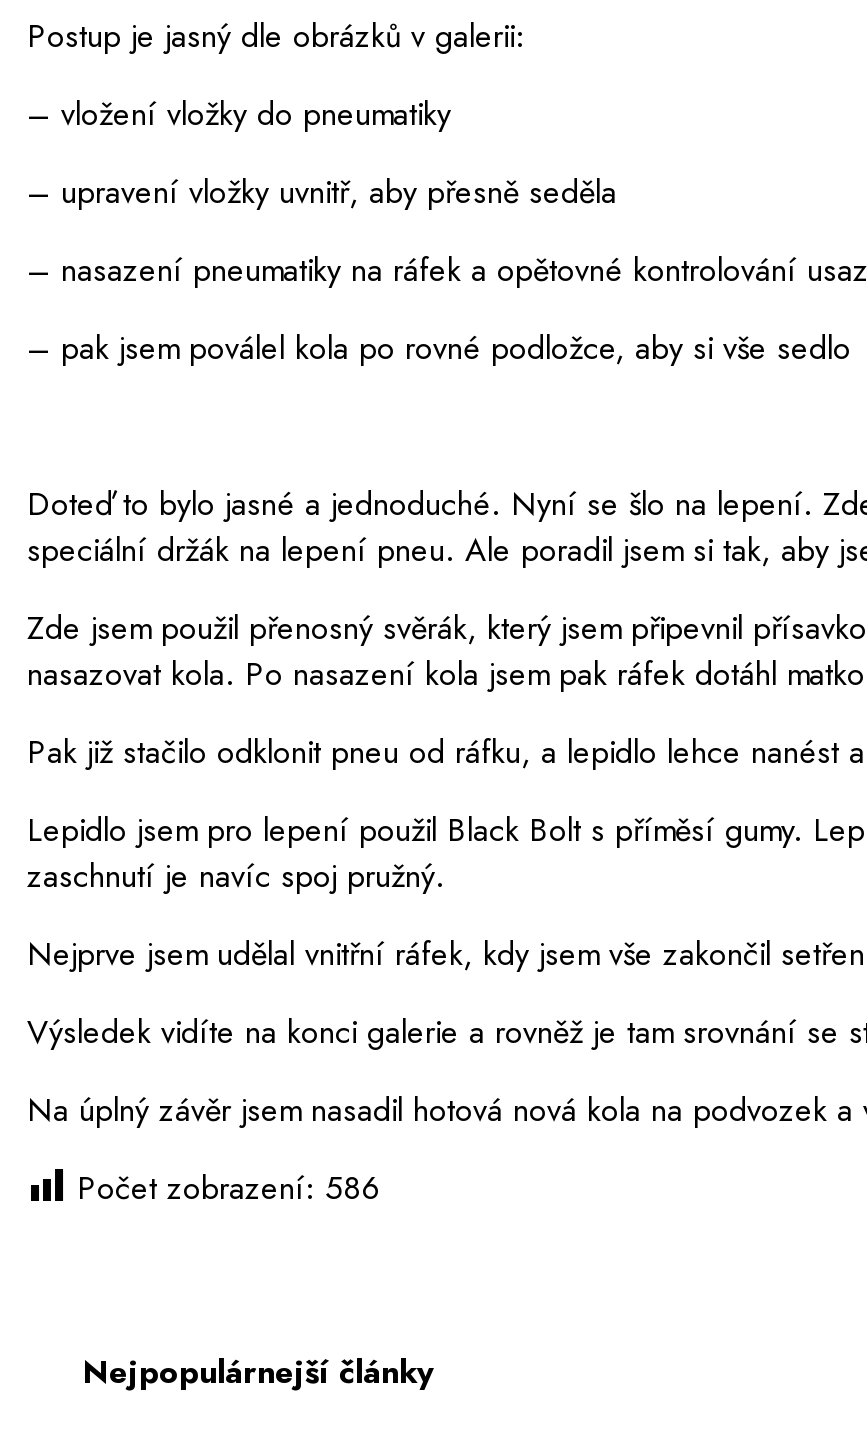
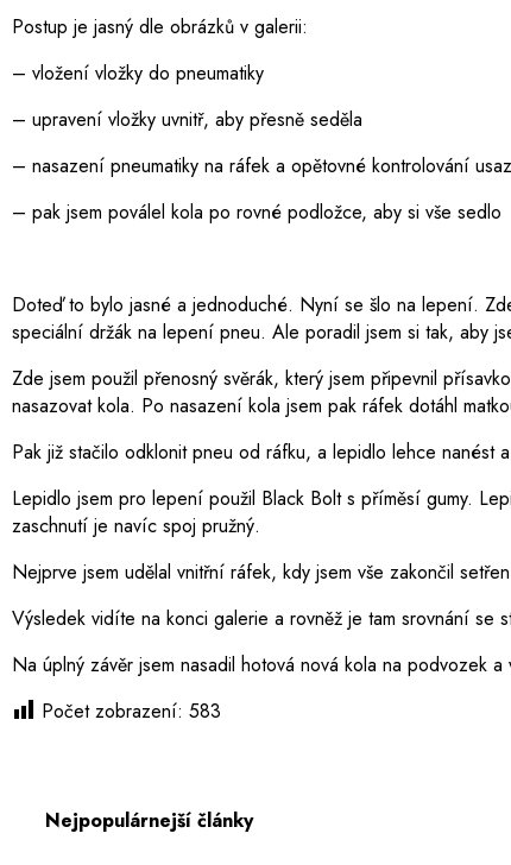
- Počet zobrazení: 586
+ Počet zobrazení: 583
